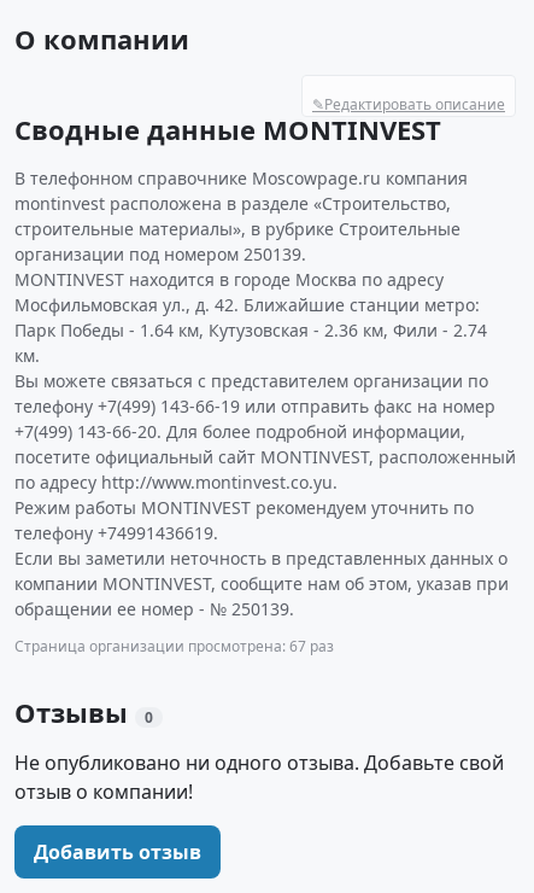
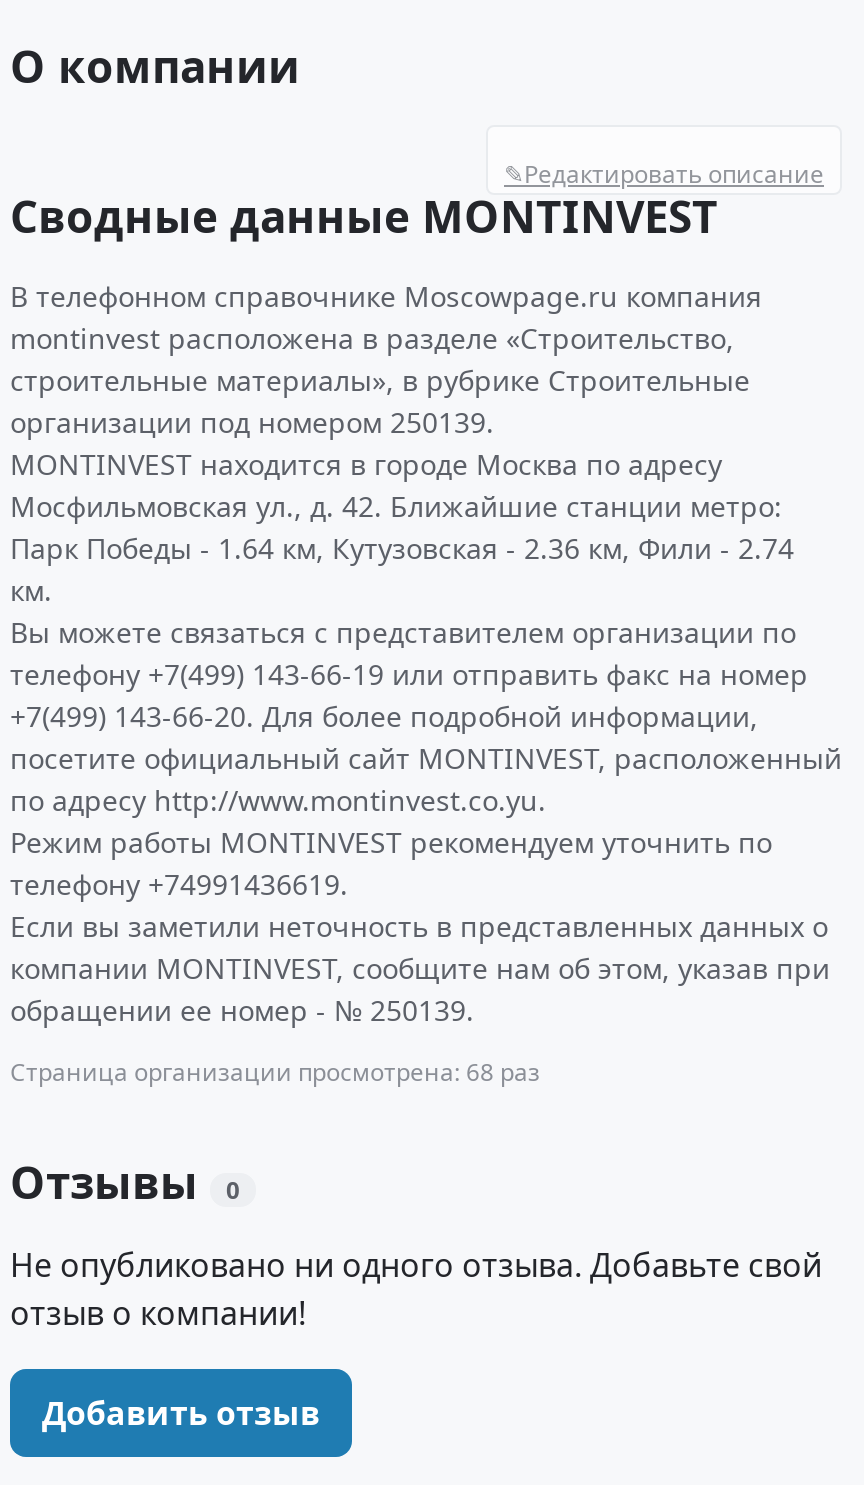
- Страница организации просмотрена: 67 раз
+ Страница организации просмотрена: 68 раз
